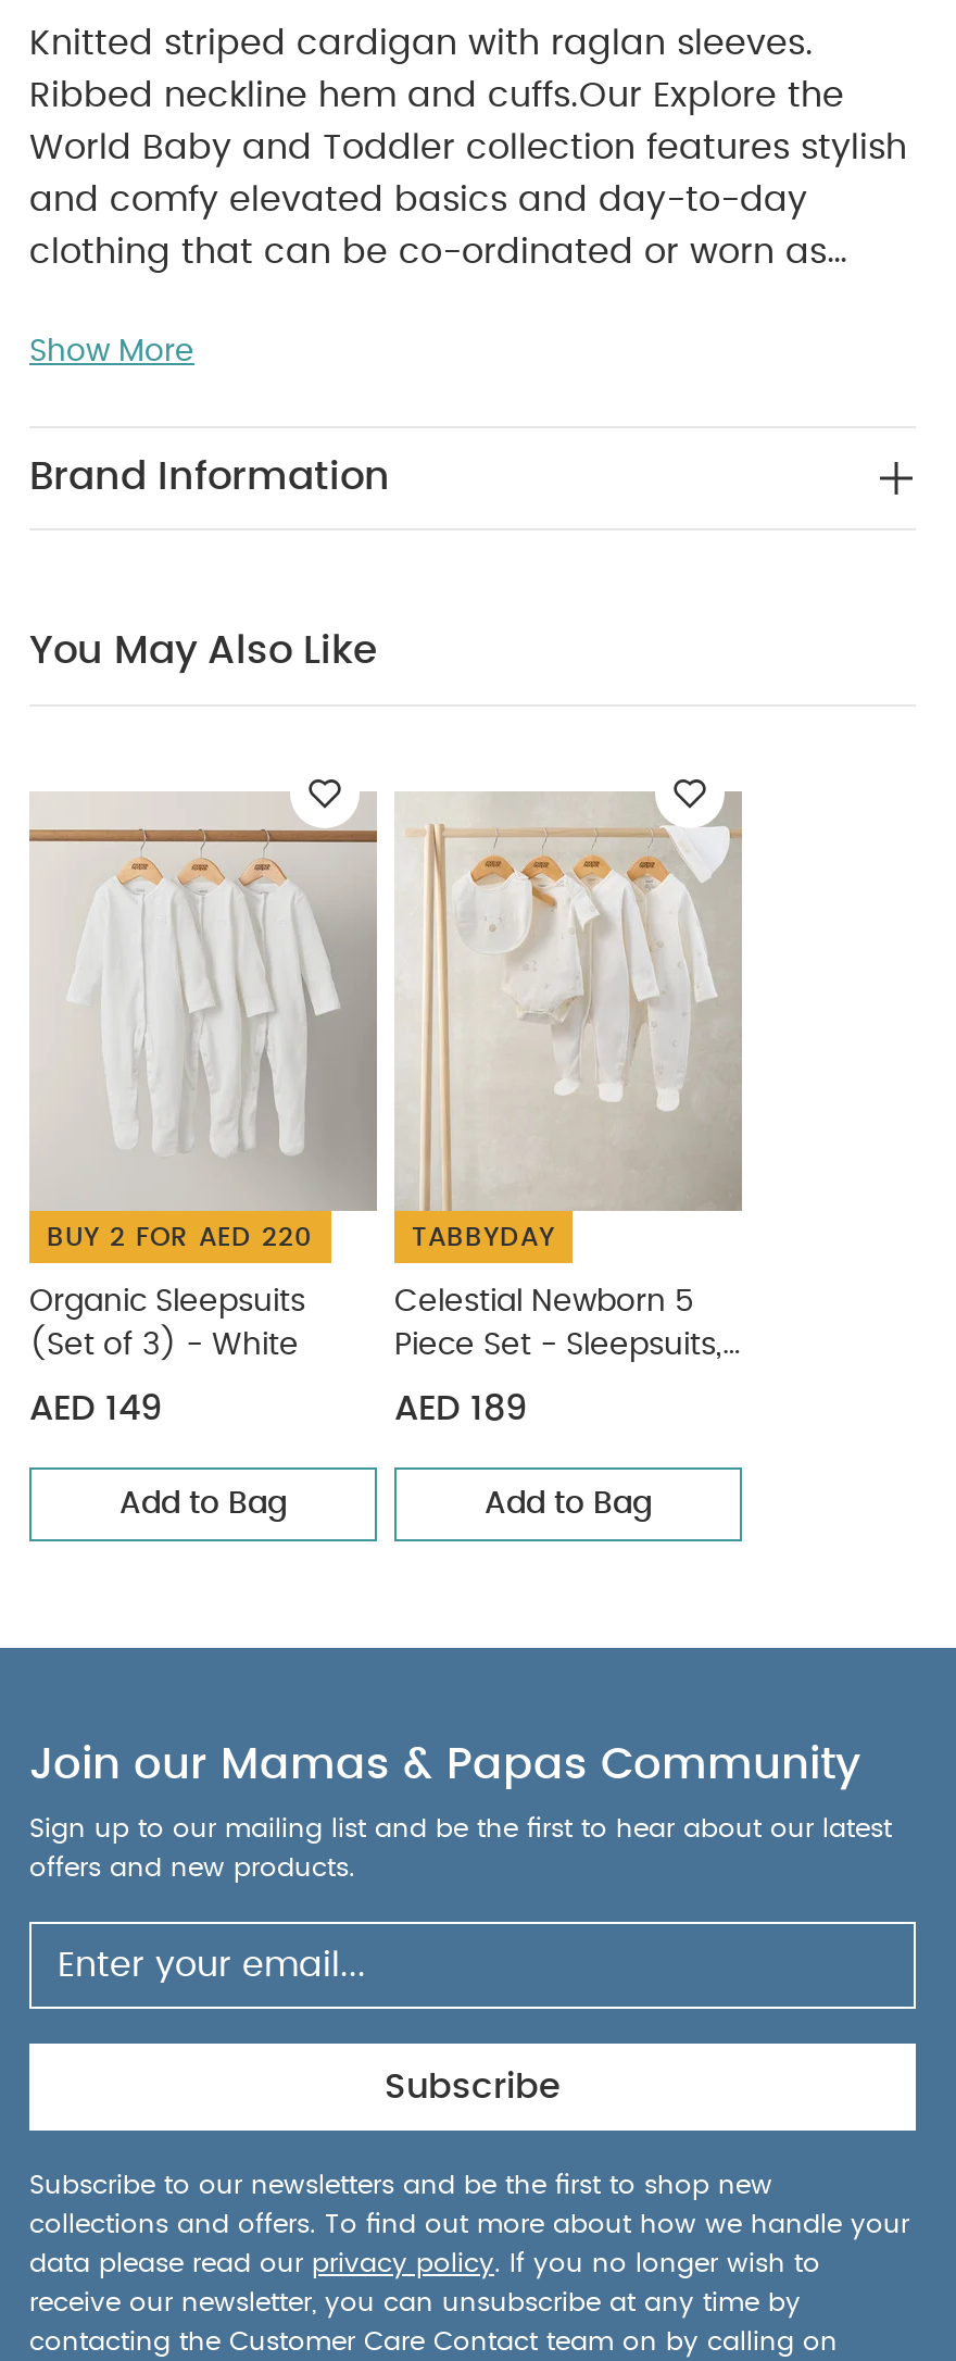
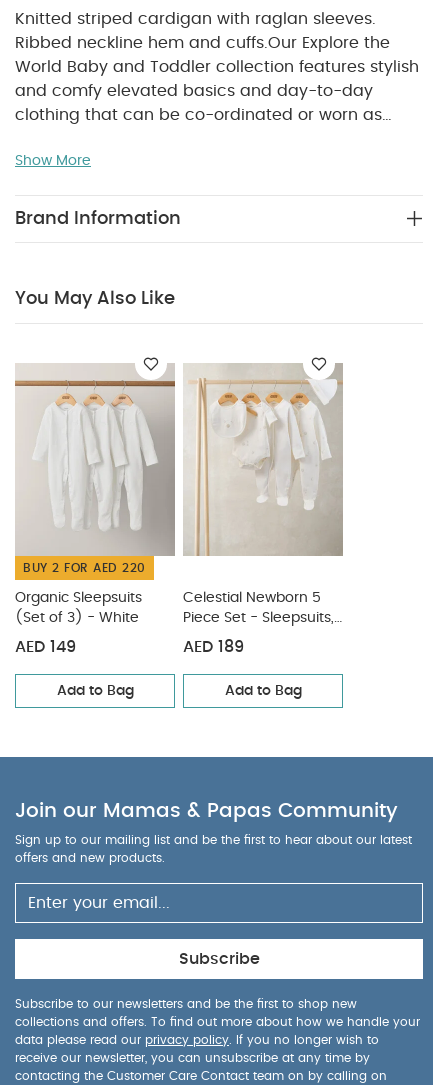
- TABBYDAY
